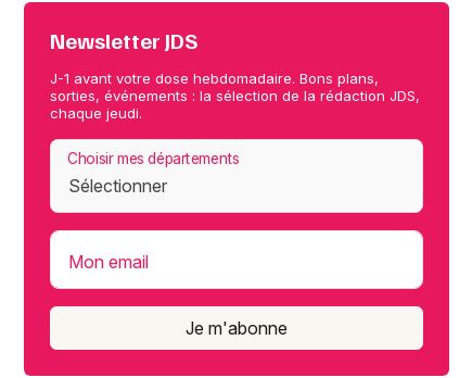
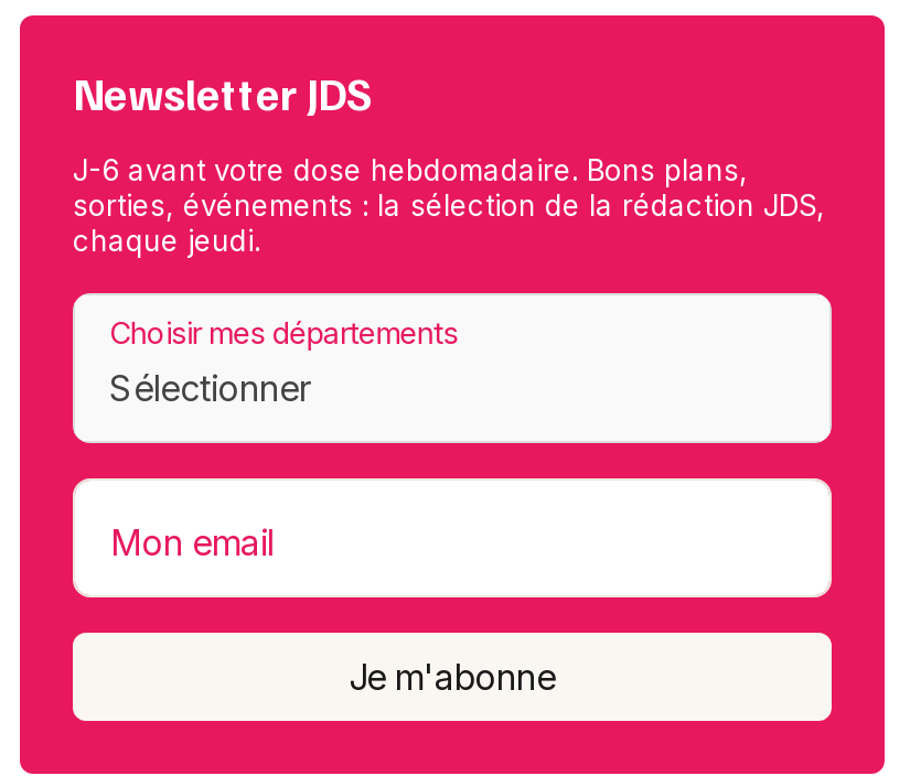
- J-1 avant votre dose hebdomadaire. Bons plans,
+ J-6 avant votre dose hebdomadaire. Bons plans,
